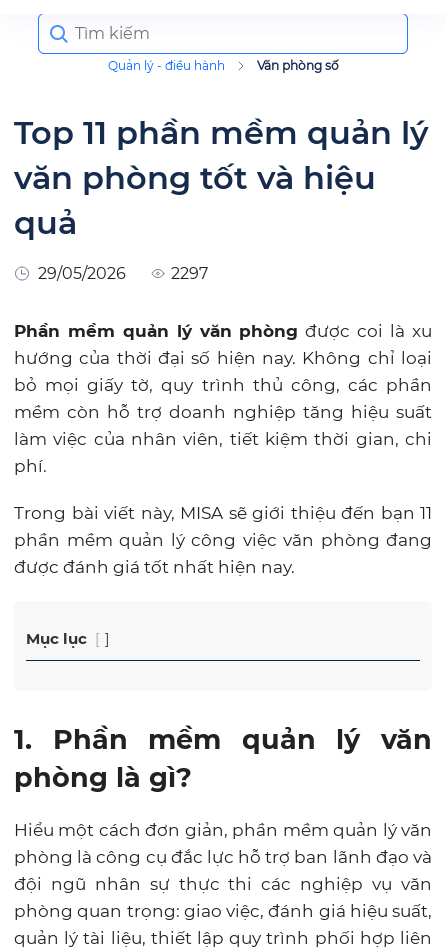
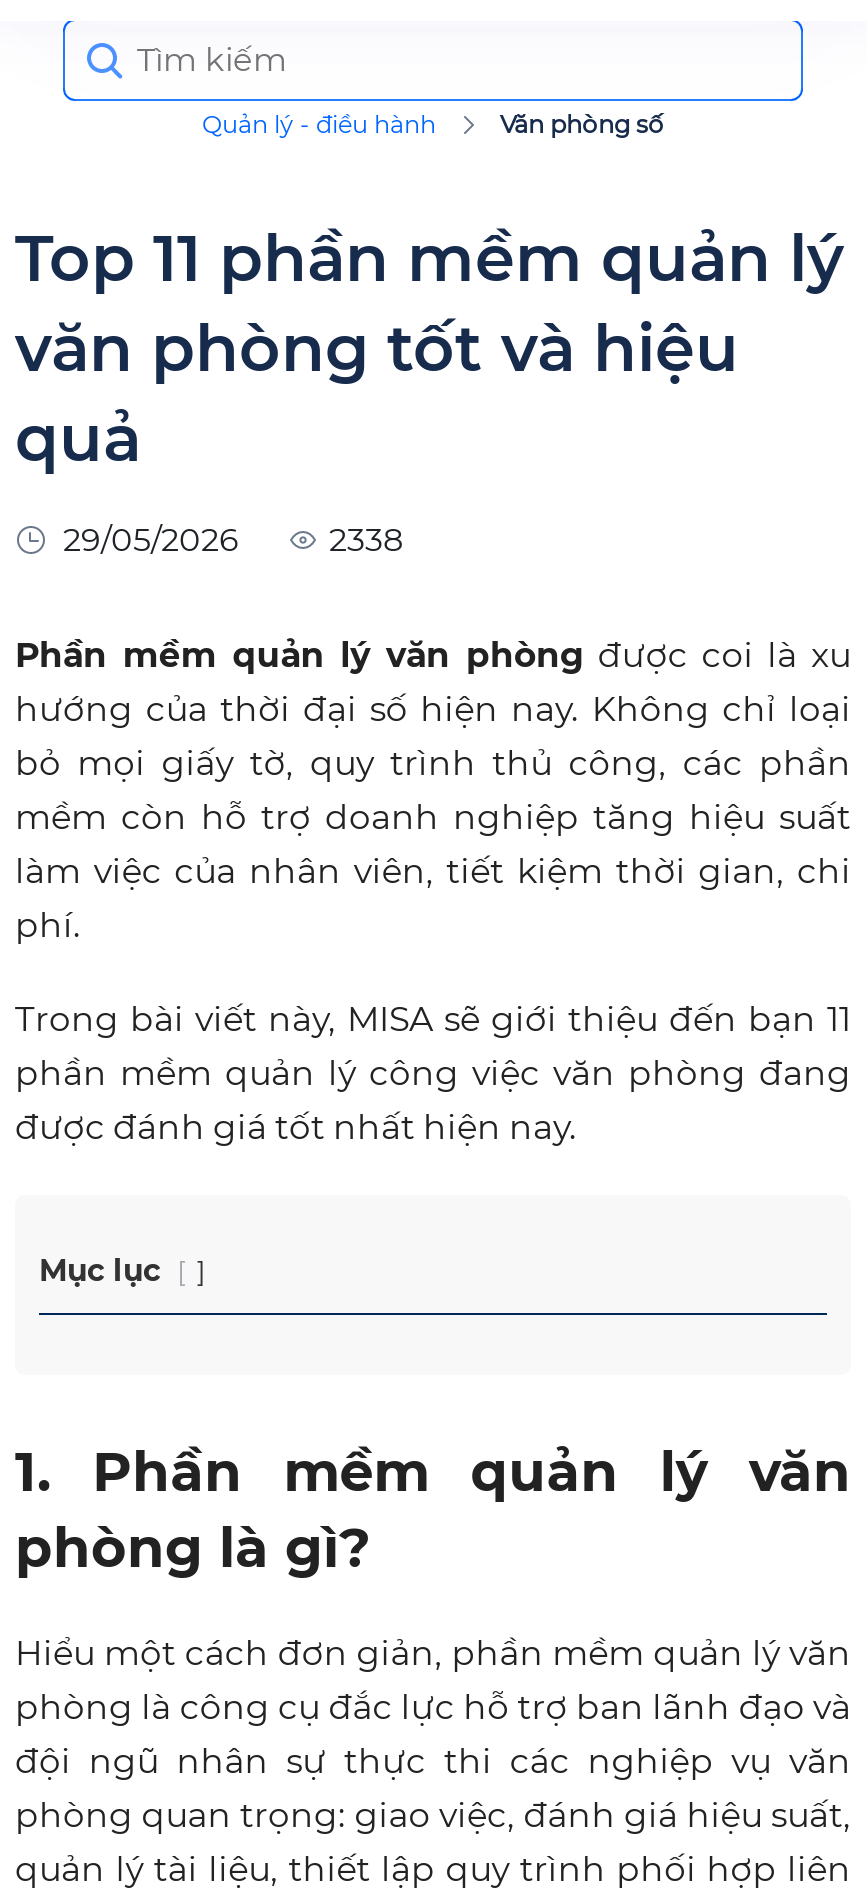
- 2297
+ 2338
